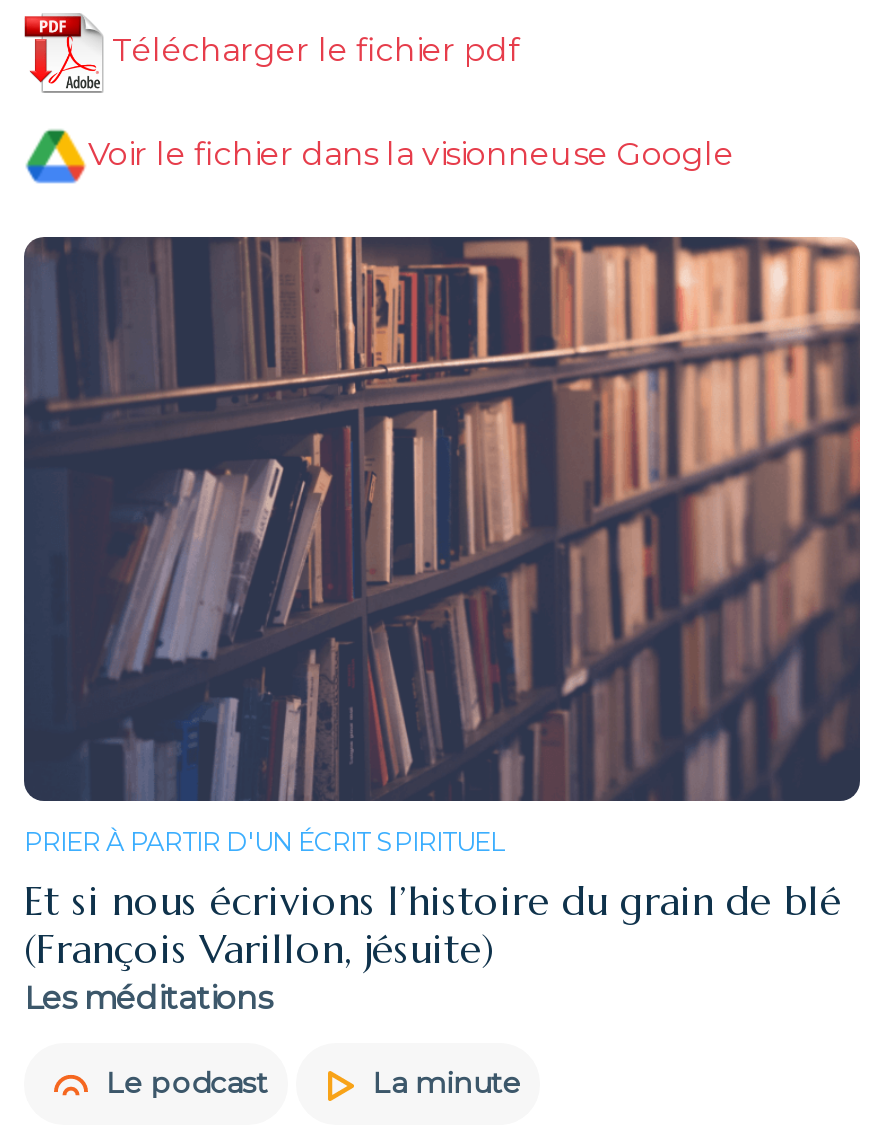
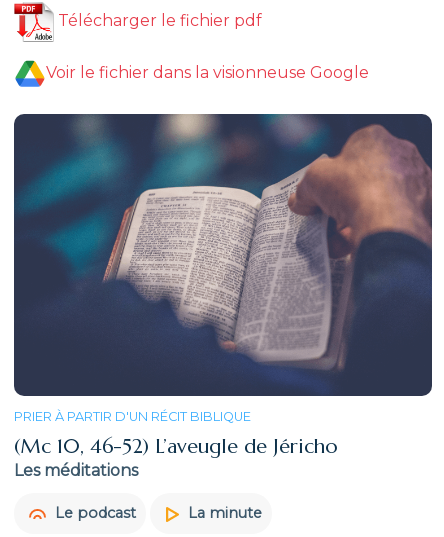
- [image]
- PRIER À PARTIR D'UN ÉCRIT SPIRITUEL
- Et si nous écrivions l’histoire du grain de blé
- (François Varillon, jésuite)
+ [image]
+ PRIER À PARTIR D'UN RÉCIT BIBLIQUE
+ (Mc 10, 46-52) L’aveugle de Jéricho
